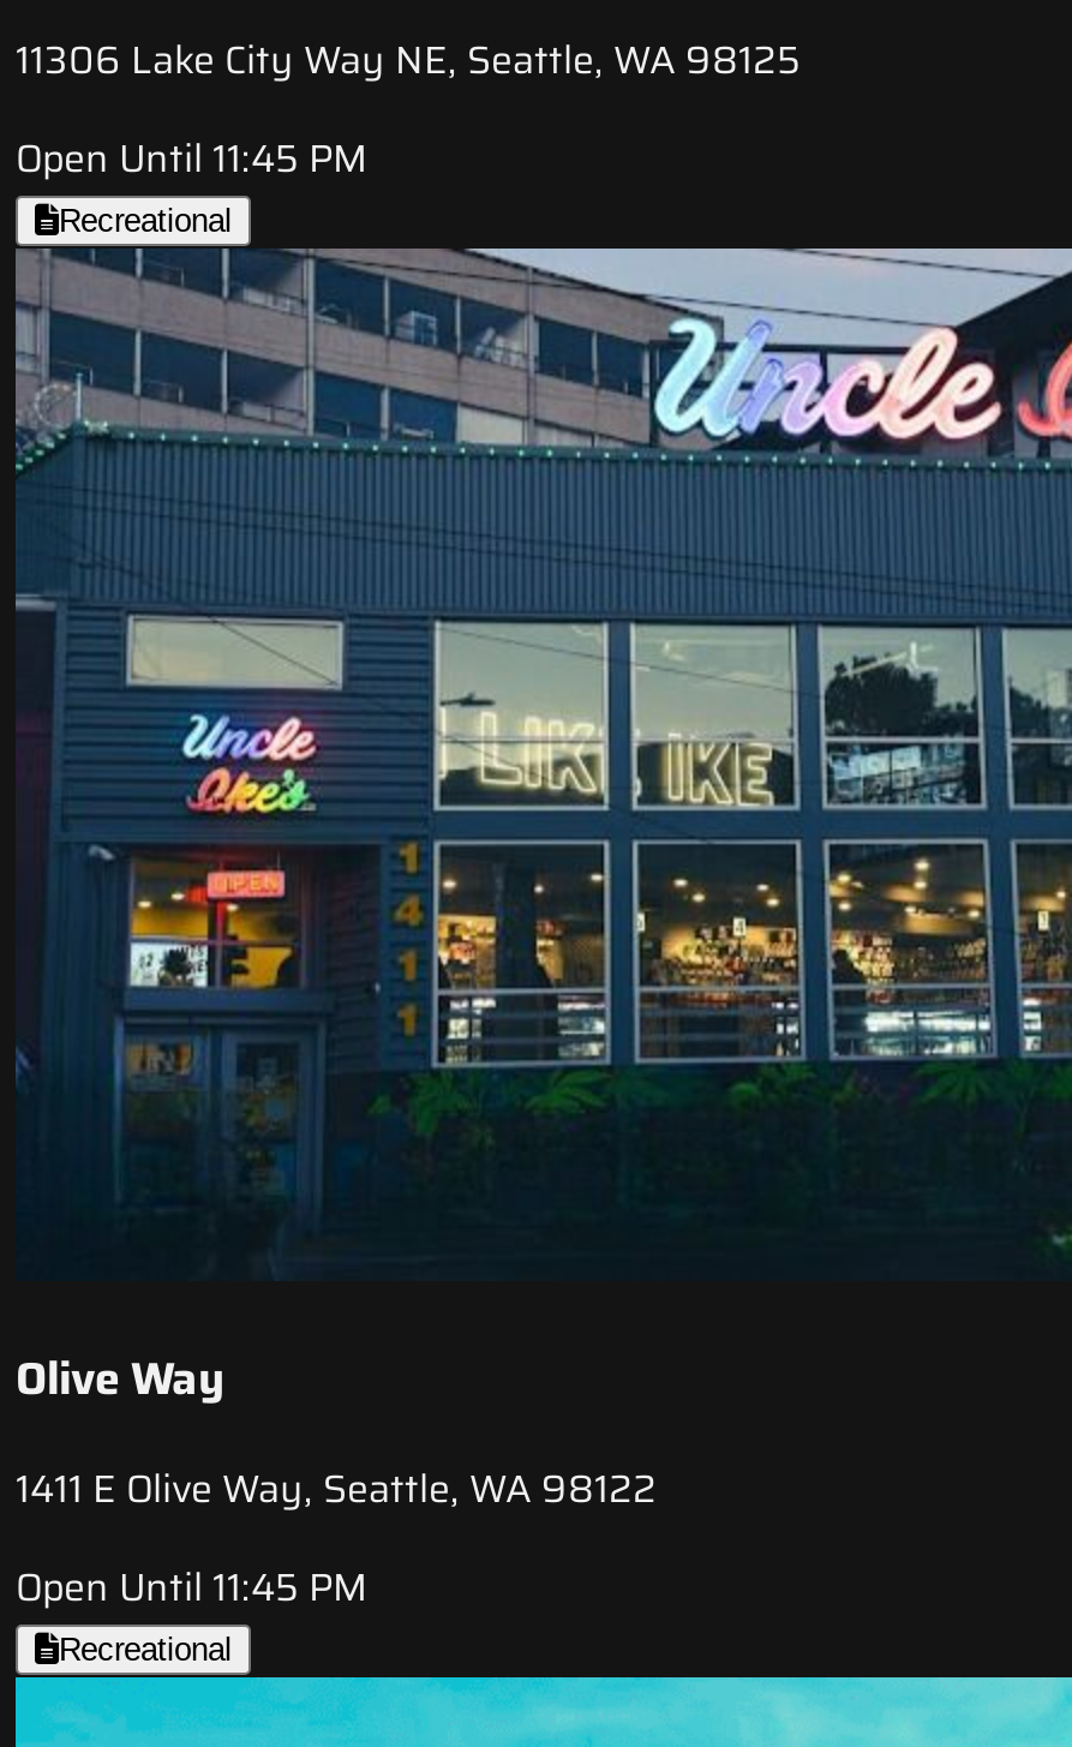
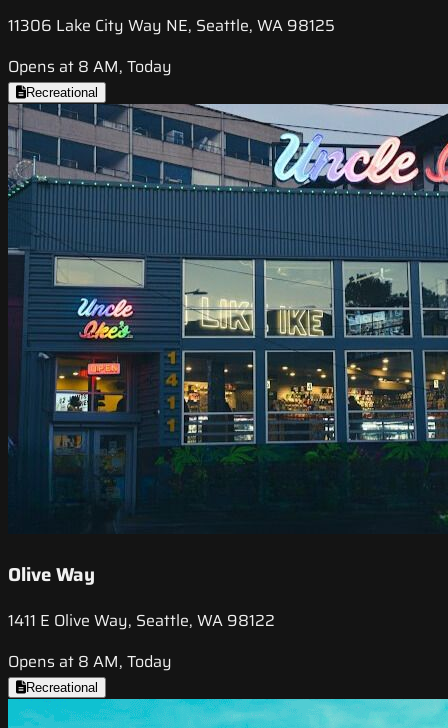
- Open Until 11:45 PM
+ Opens at 8 AM, Today

- Open Until 11:45 PM
+ Opens at 8 AM, Today
